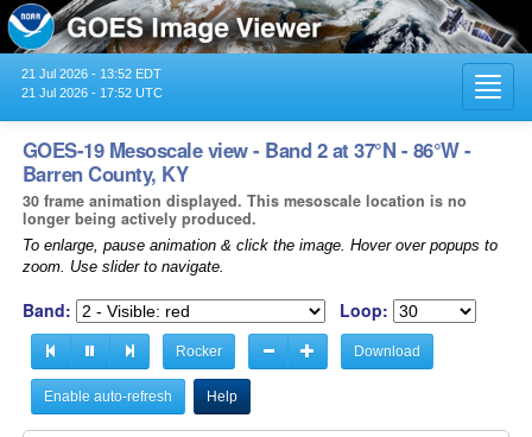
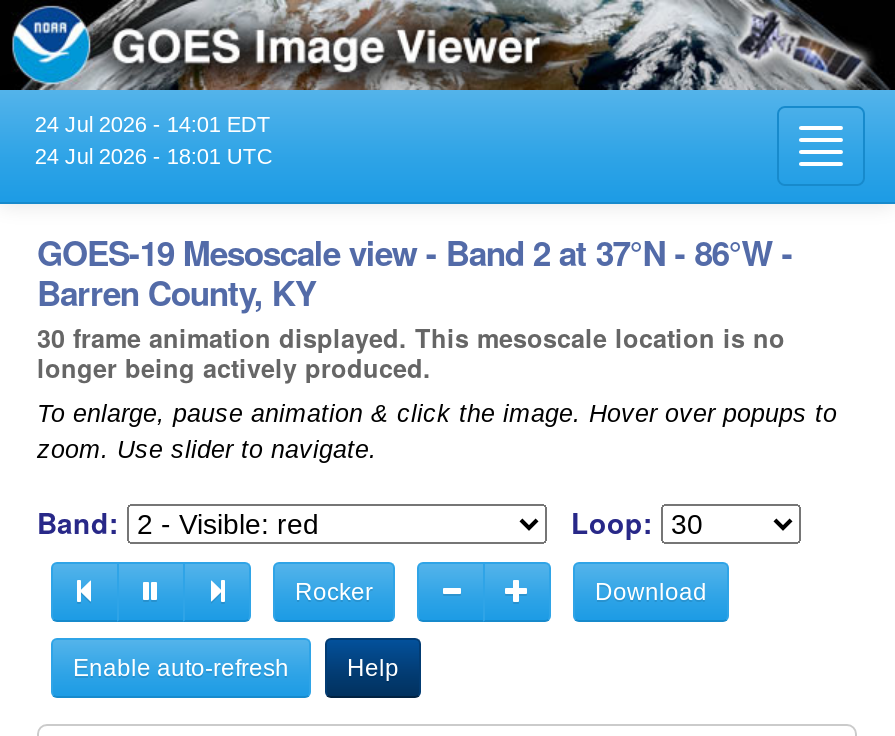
- 21 Jul 2026 - 13:52 EDT
+ 24 Jul 2026 - 14:01 EDT

- 21 Jul 2026 - 17:52 UTC
+ 24 Jul 2026 - 18:01 UTC
